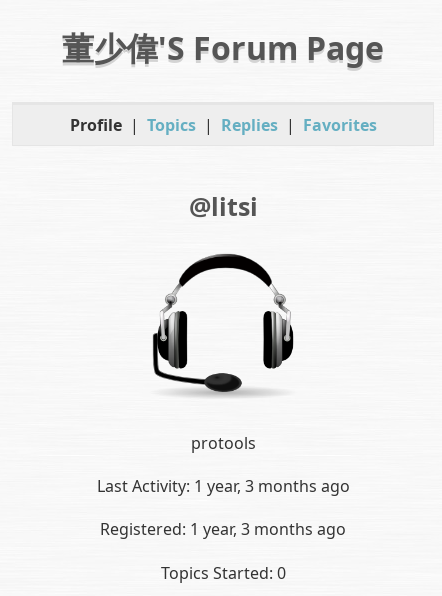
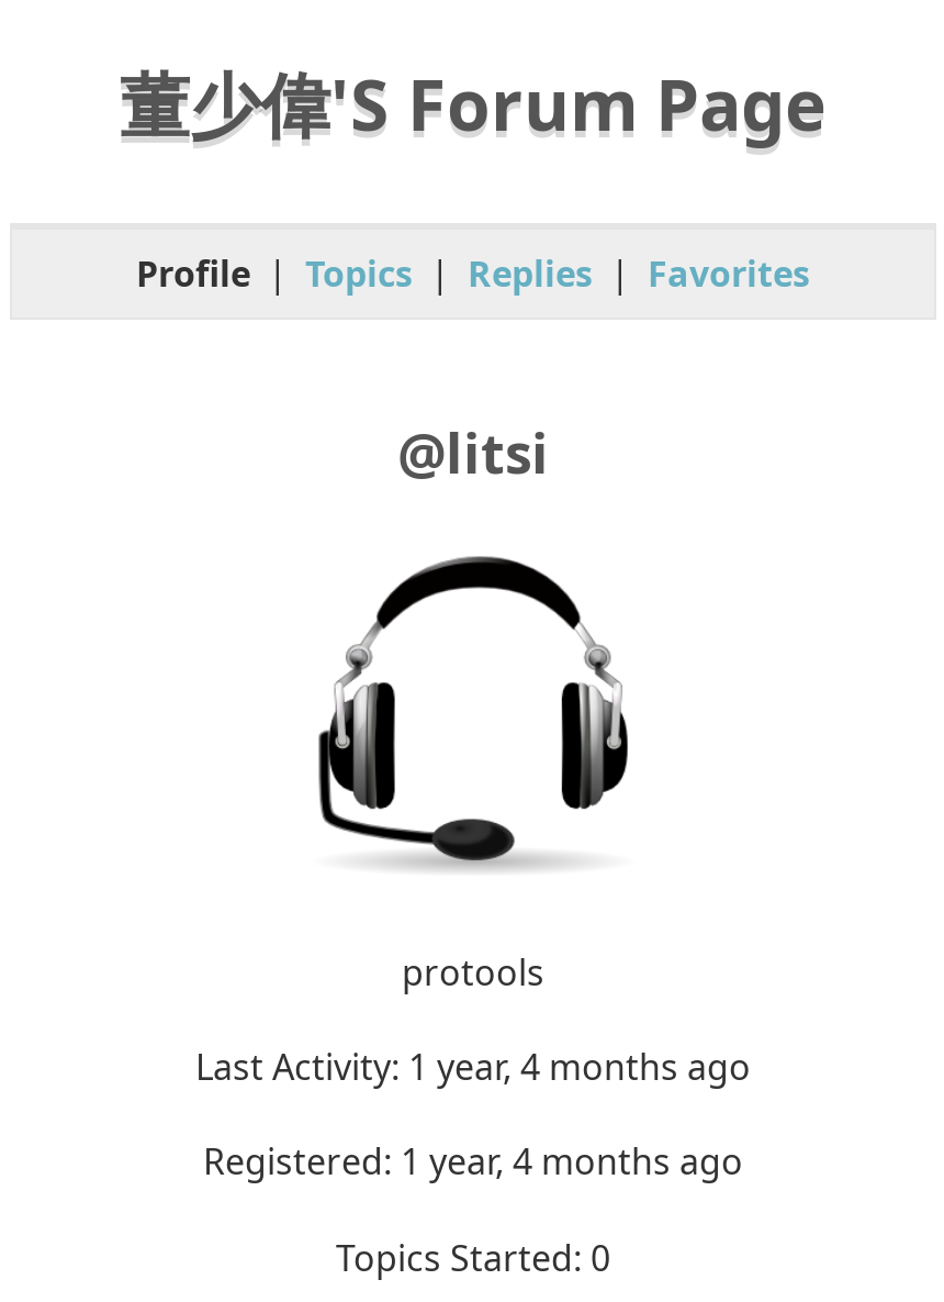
- Last Activity: 1 year, 3 months ago
+ Last Activity: 1 year, 4 months ago

- Registered: 1 year, 3 months ago
+ Registered: 1 year, 4 months ago
